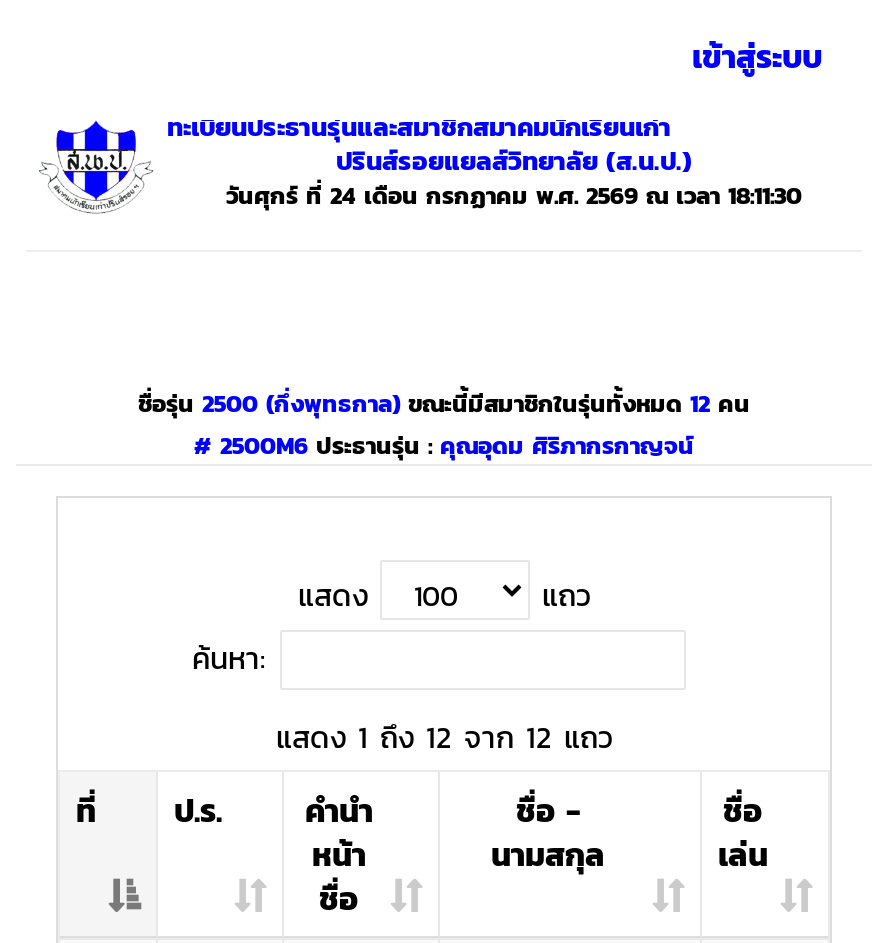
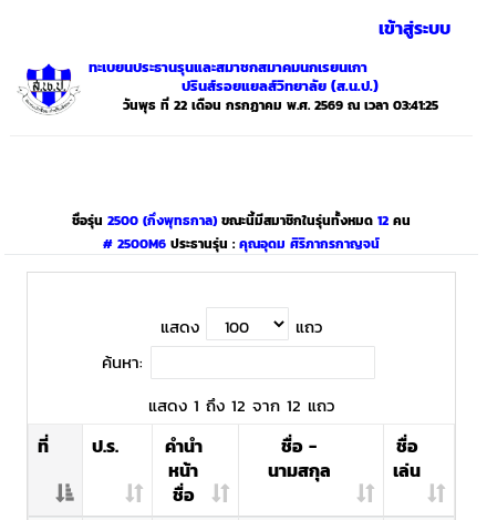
- วันศุกร์ ที่ 24 เดือน กรกฏาคม พ.ศ. 2569 ณ เวลา 18:11:30
+ วันพุธ ที่ 22 เดือน กรกฏาคม พ.ศ. 2569 ณ เวลา 03:41:25
